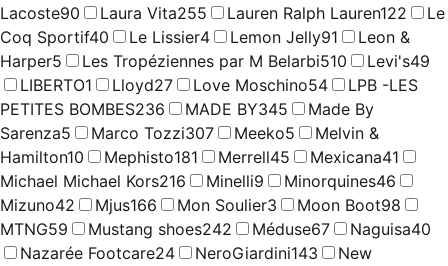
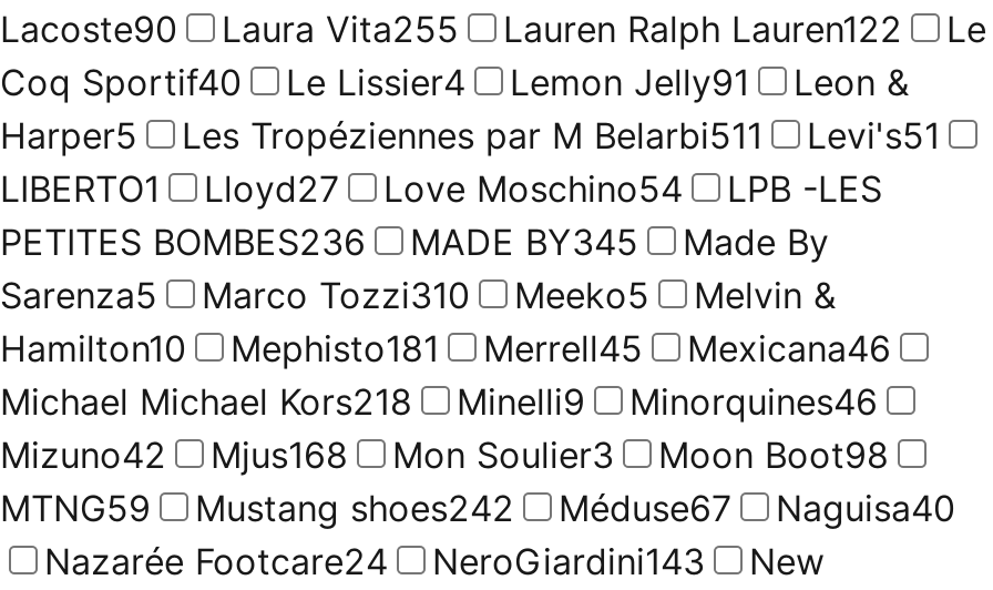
- Les Tropéziennes par M Belarbi510
+ Les Tropéziennes par M Belarbi511

- Levi's49
+ Levi's51

- Sarenza5 Marco Tozzi307 Meeko5 Melvin &
+ Sarenza5 Marco Tozzi310 Meeko5 Melvin &

- Hamilton10 Mephisto181 Merrell45 Mexicana41
+ Hamilton10 Mephisto181 Merrell45 Mexicana46

- Michael Michael Kors216
+ Michael Michael Kors218

- Mizuno42 Mjus166 Mon Soulier3 Moon Boot98
+ Mizuno42 Mjus168 Mon Soulier3 Moon Boot98
